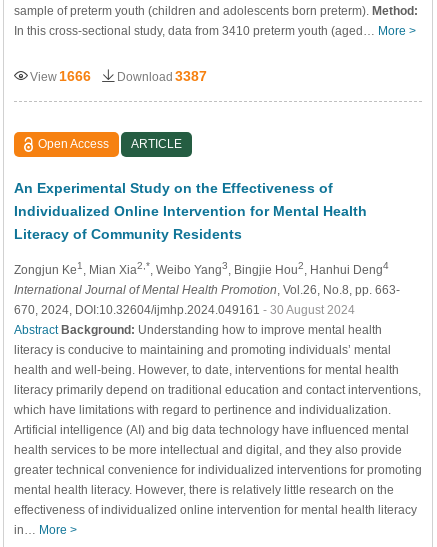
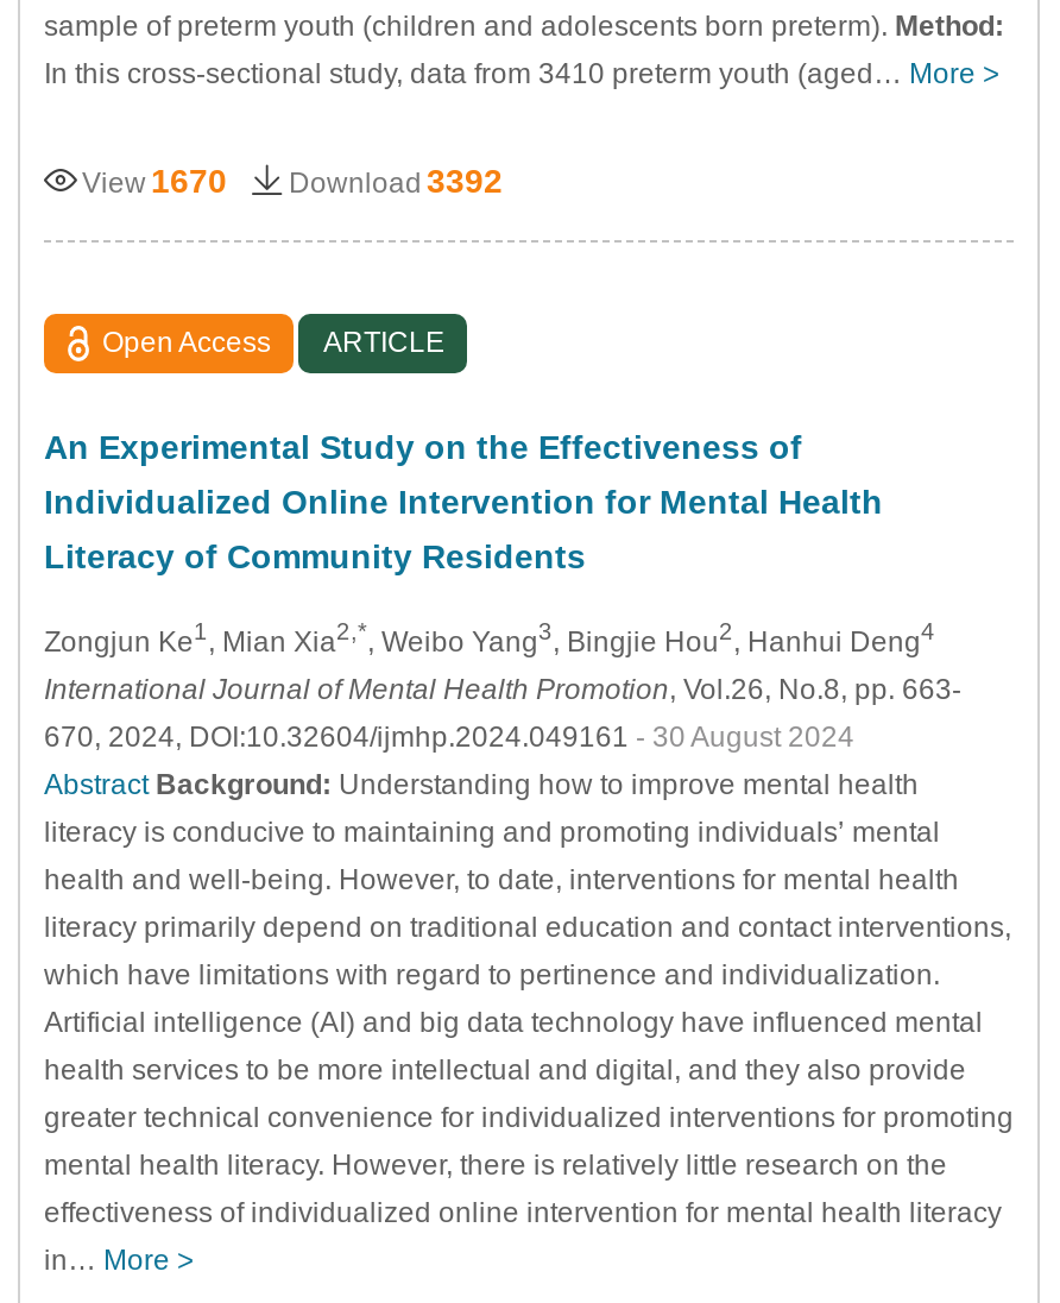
- View 1666
+ View 1670

- Download 3387
+ Download 3392
